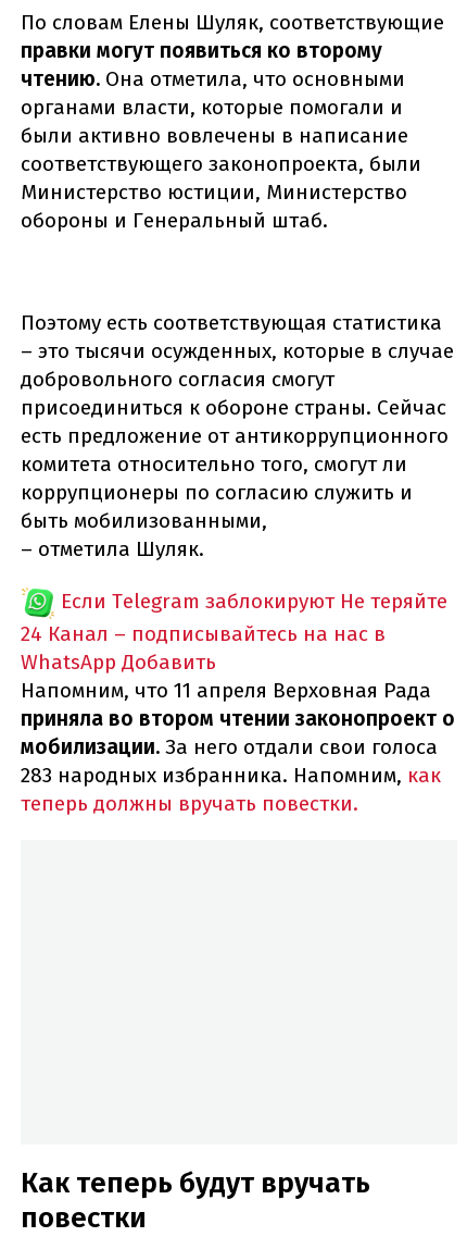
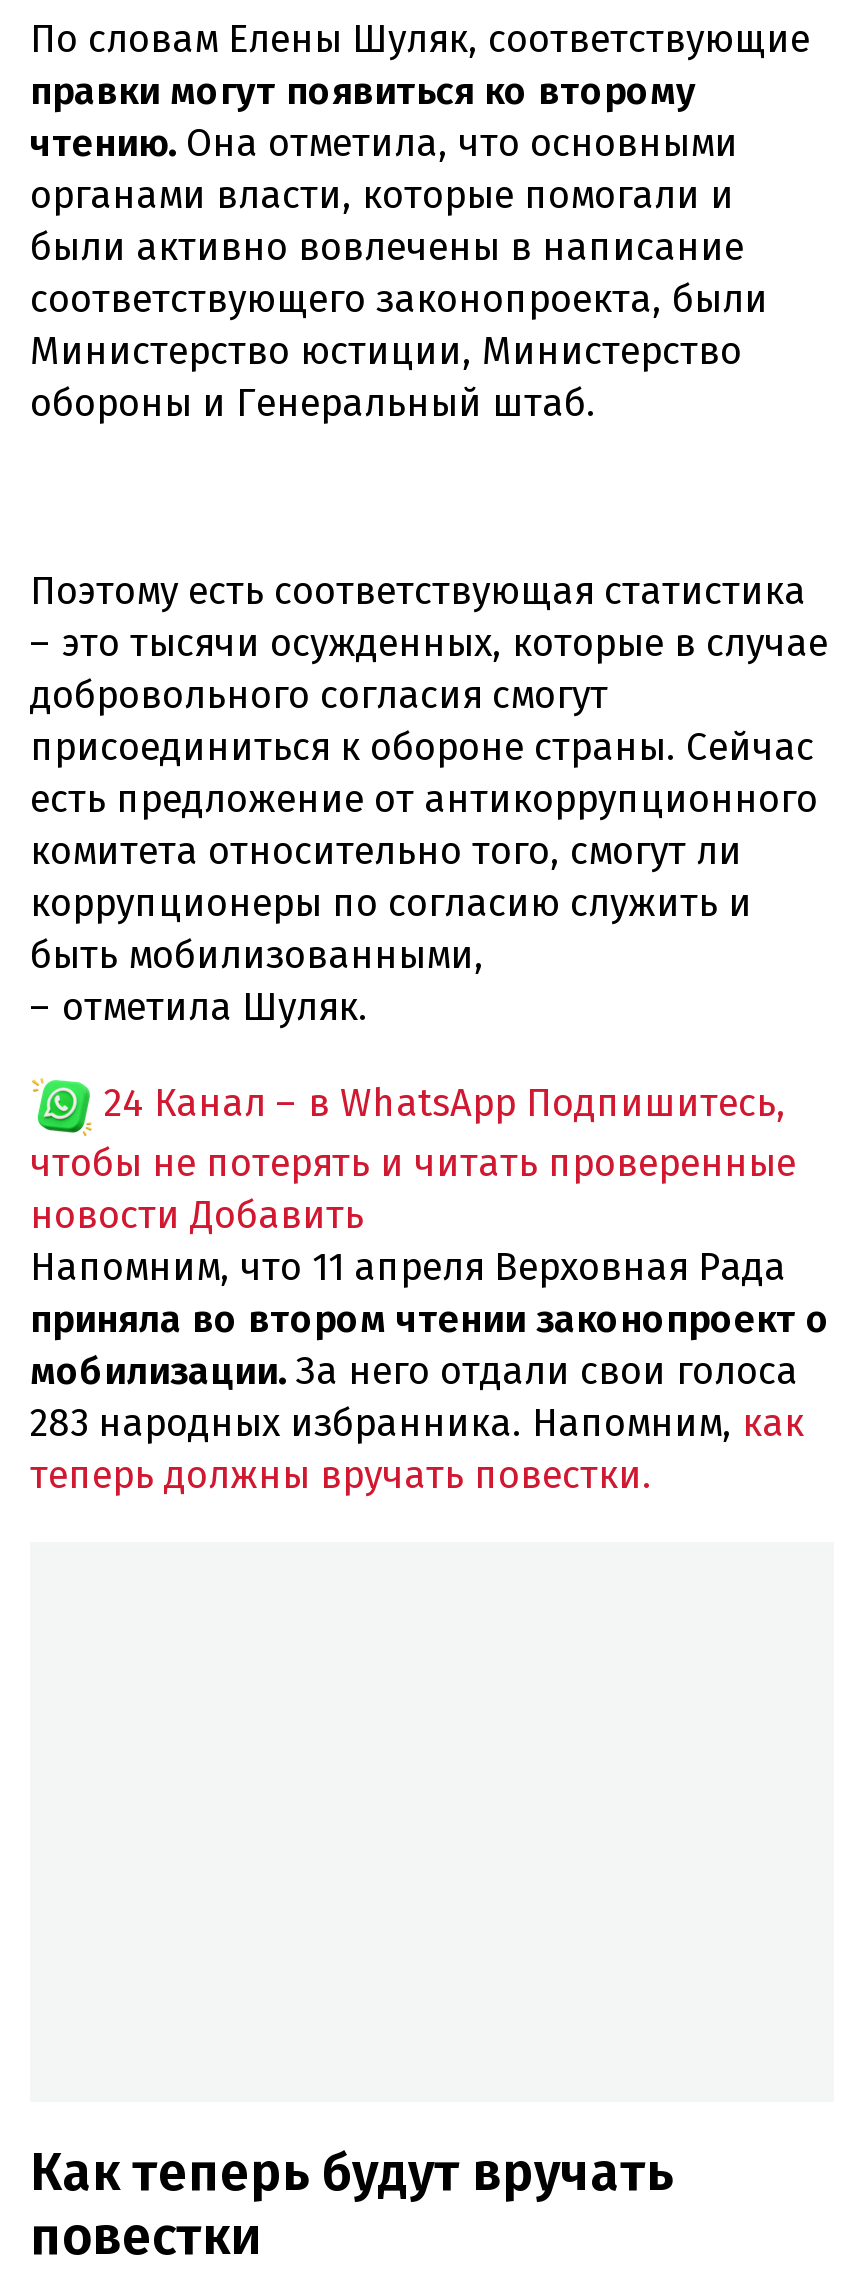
- Если Telegram заблокируют Не теряйте
- 24 Канал – подписывайтесь на нас в
- WhatsApp Добавить
+ 24 Канал – в WhatsApp Подпишитесь,
+ чтобы не потерять и читать проверенные
+ новости Добавить
